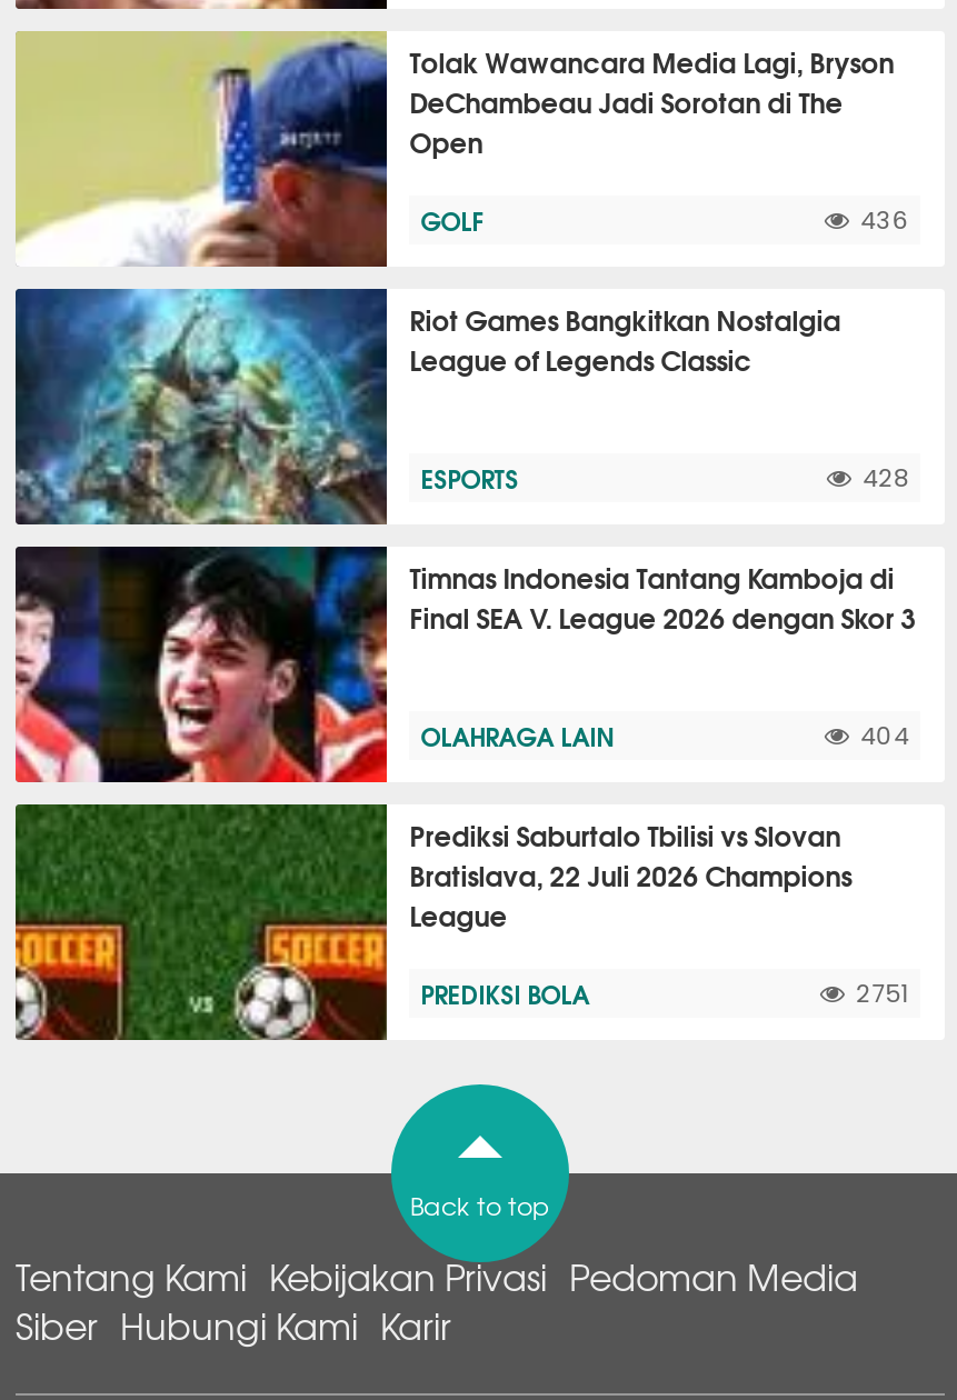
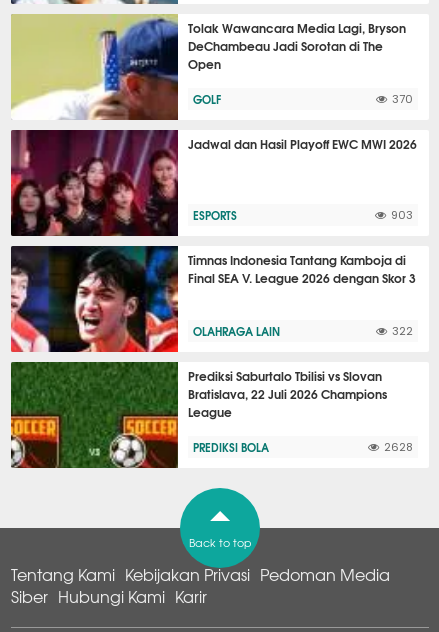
- 436
+ 370

- [image]
- Riot Games Bangkitkan Nostalgia
- League of Legends Classic
+ [image]
+ Jadwal dan Hasil Playoff EWC MWI 2026

- 428
+ 903

- 404
+ 322

- 2751
+ 2628
